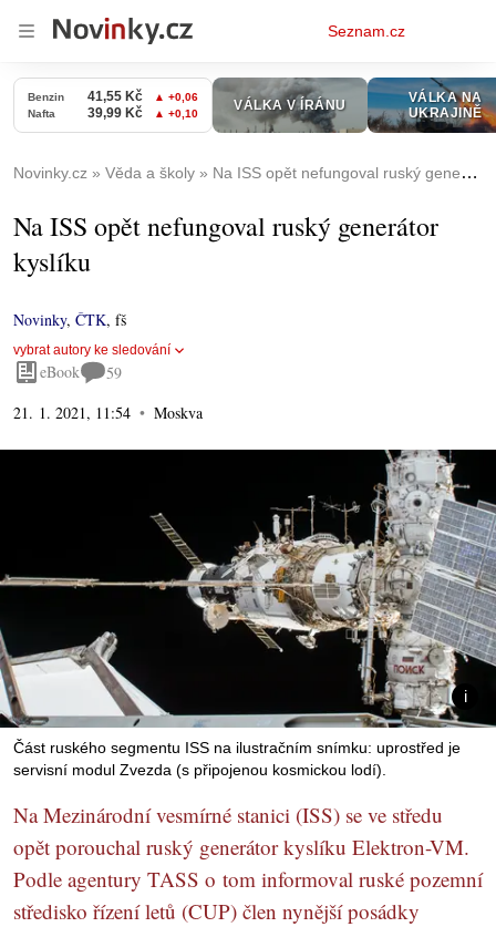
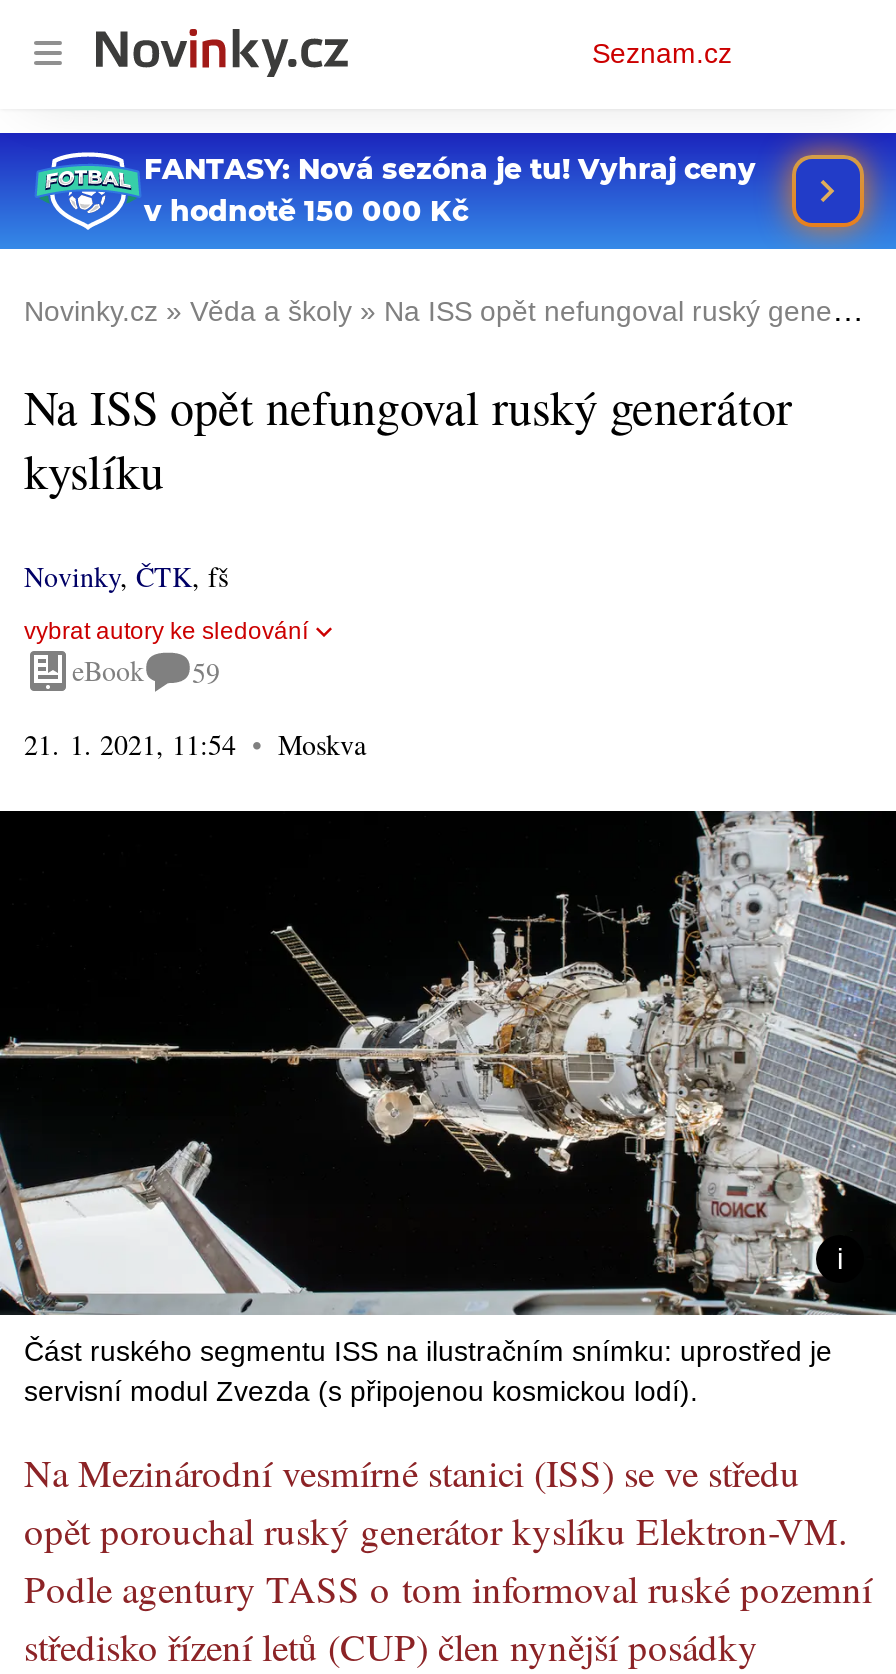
- [image]
+ [image]
